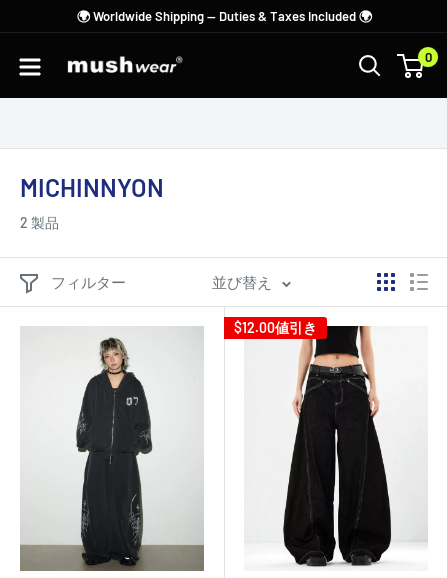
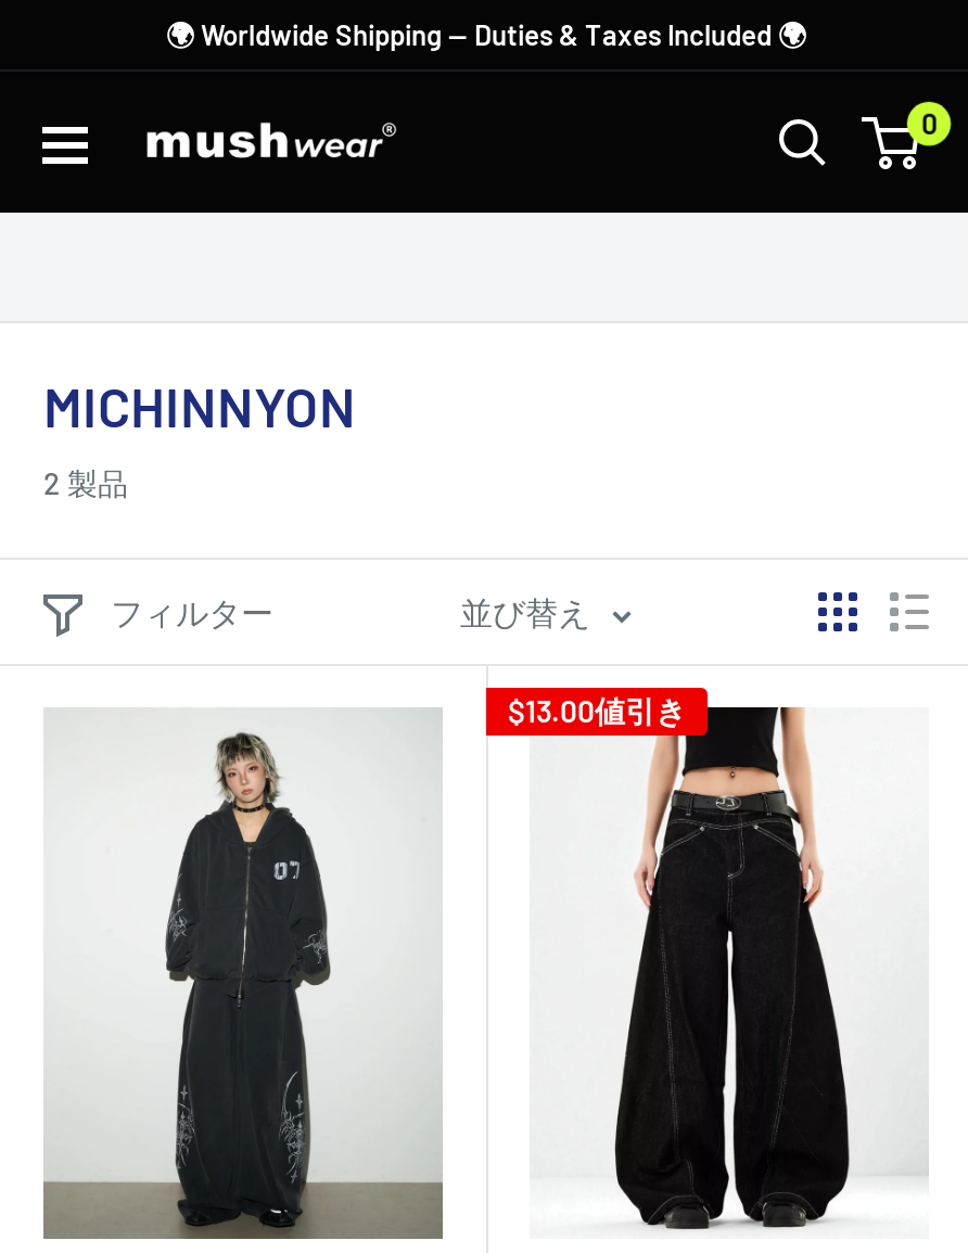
- $12.00値引き
+ $13.00値引き
